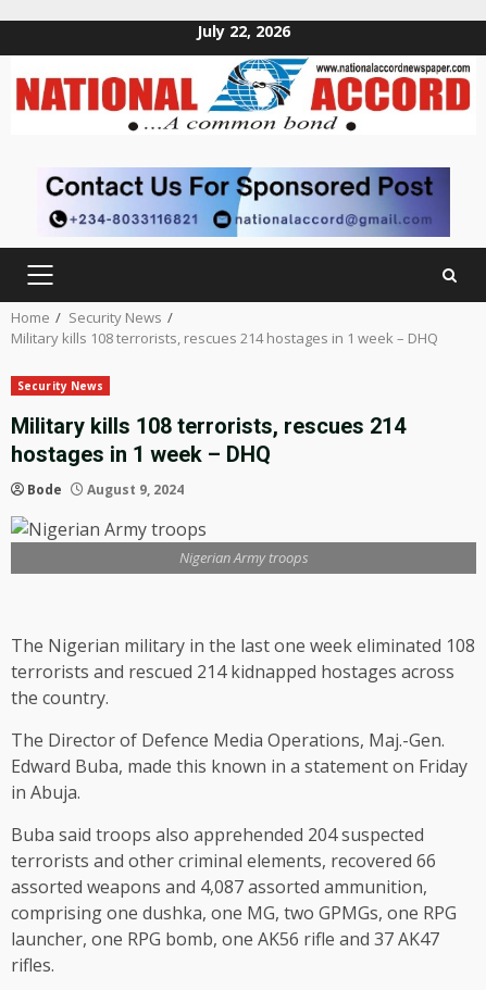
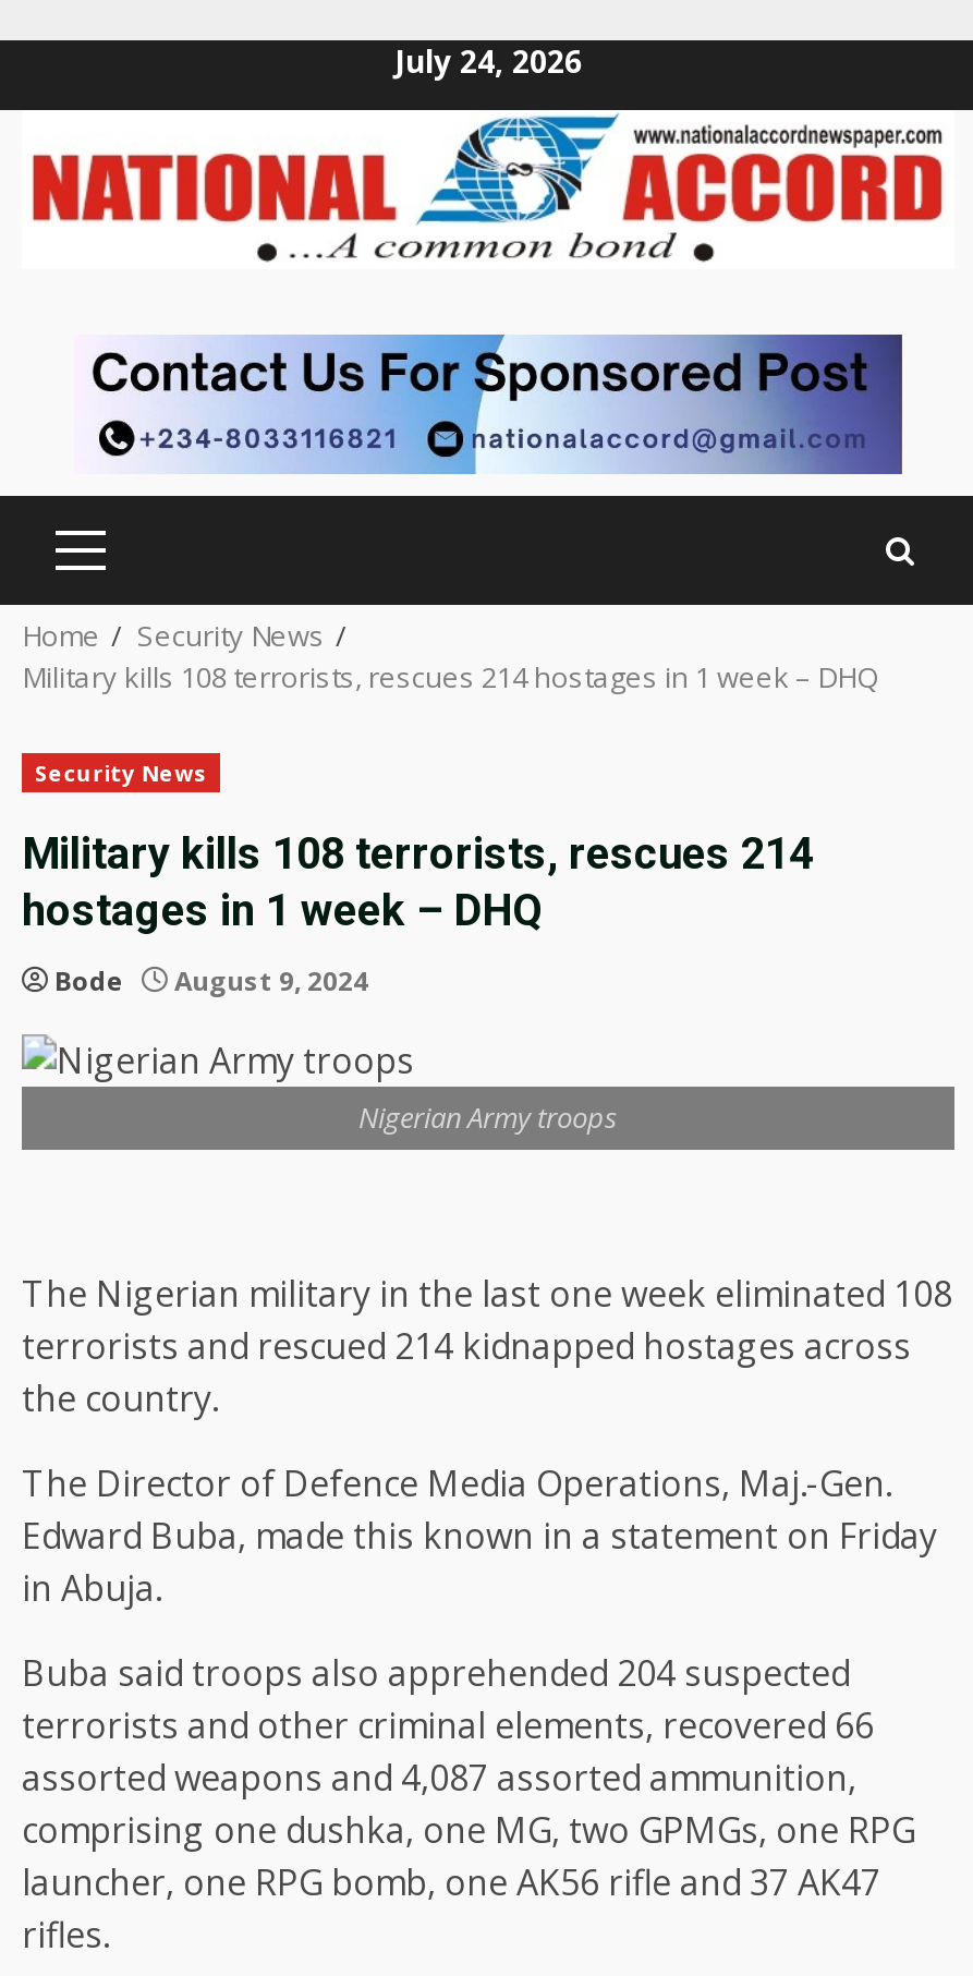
- July 22, 2026
+ July 24, 2026
